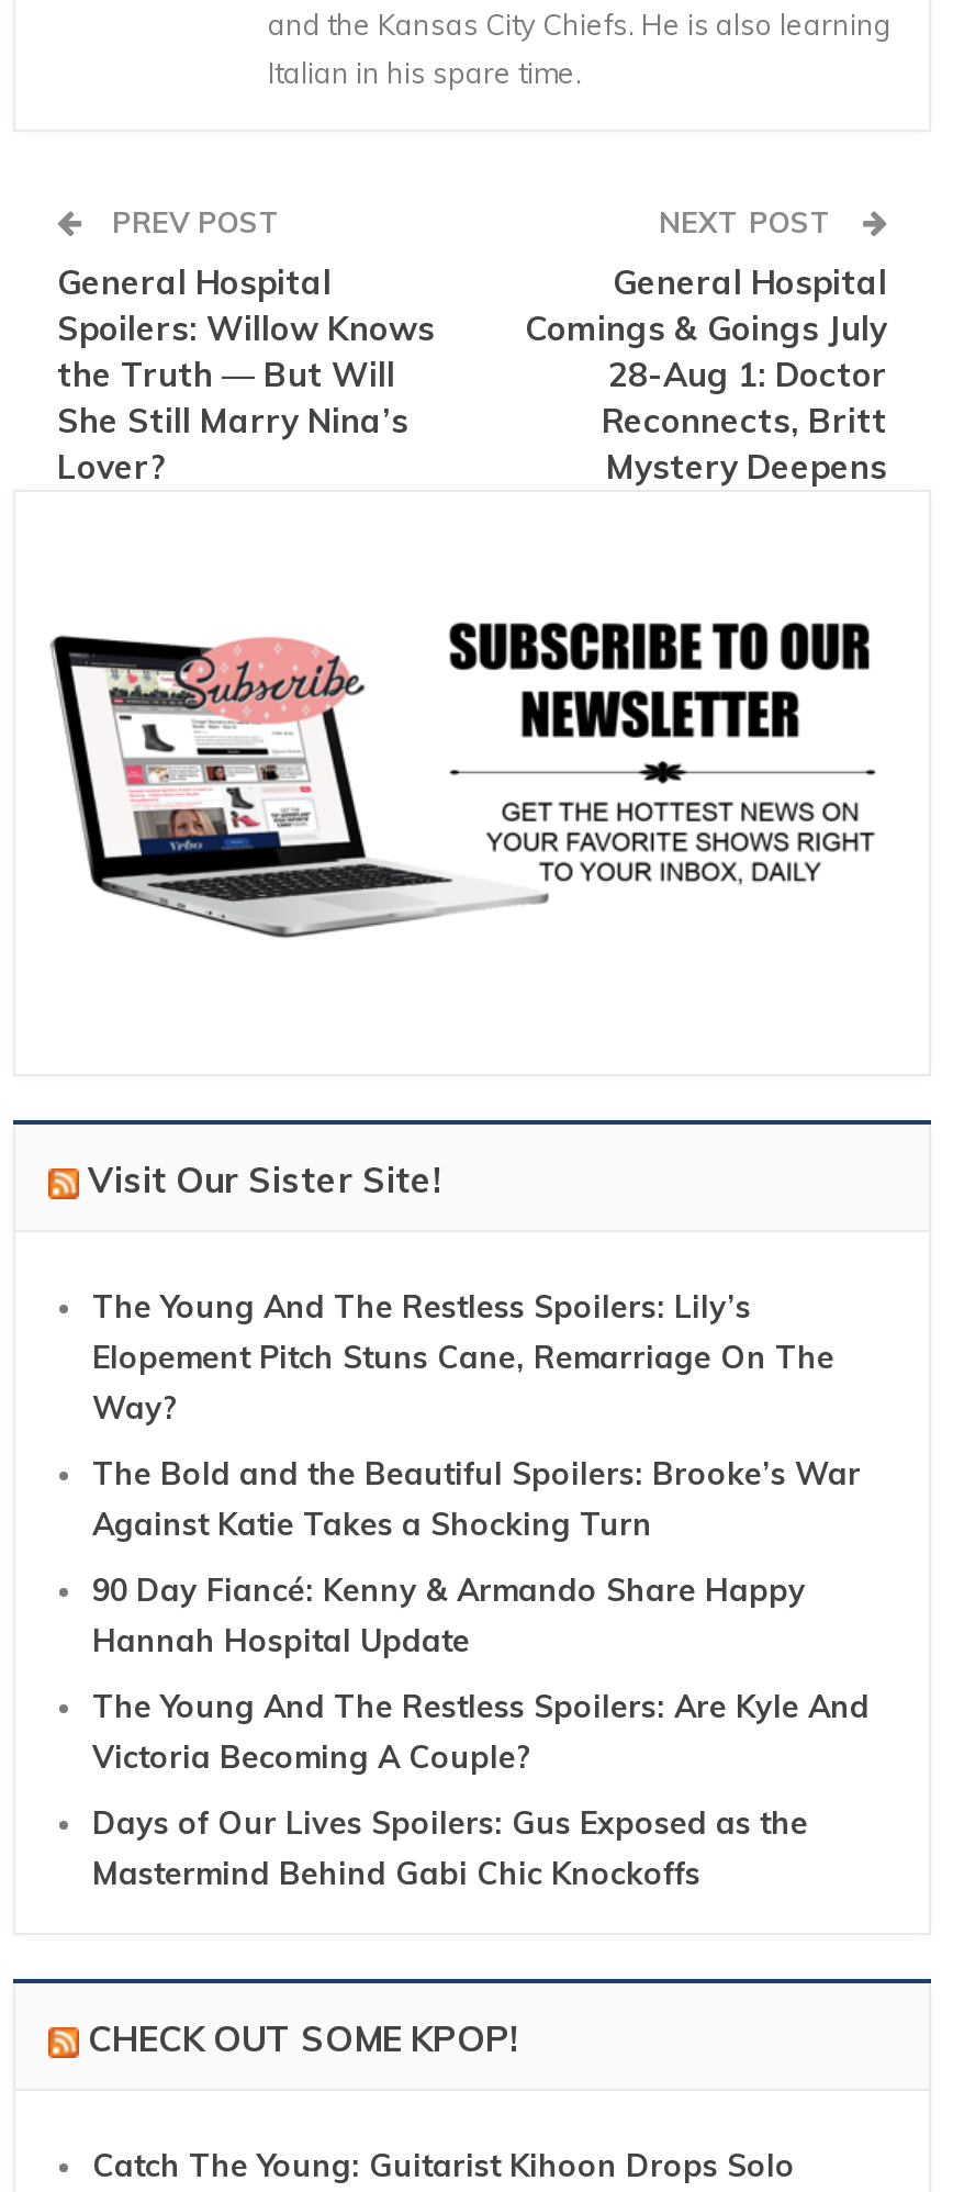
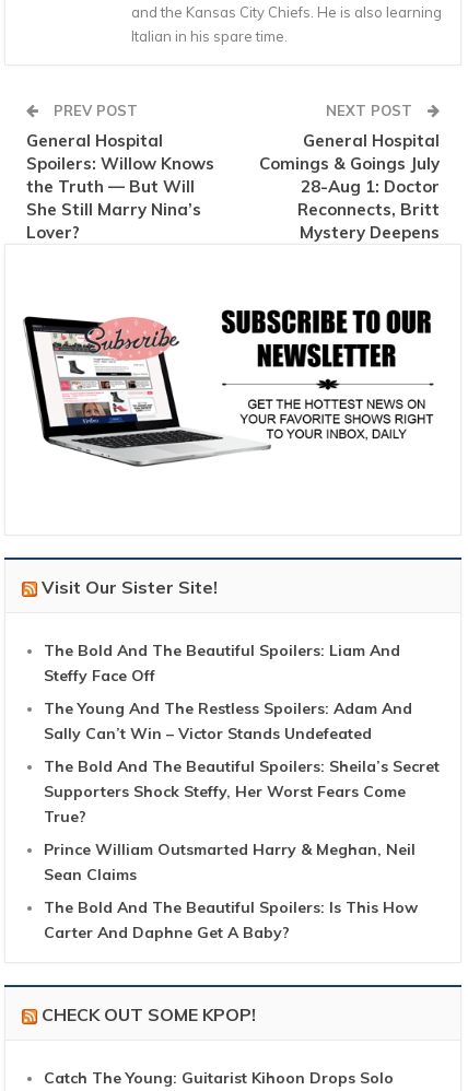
- The Young And The Restless Spoilers: Lily’s
- Elopement Pitch Stuns Cane, Remarriage On The
- Way?
+ The Bold And The Beautiful Spoilers: Liam And
+ Steffy Face Off

- The Bold and the Beautiful Spoilers: Brooke’s War
- Against Katie Takes a Shocking Turn
+ The Young And The Restless Spoilers: Adam And
+ Sally Can’t Win – Victor Stands Undefeated

- 90 Day Fiancé: Kenny & Armando Share Happy
- Hannah Hospital Update
+ The Bold And The Beautiful Spoilers: Sheila’s Secret
+ Supporters Shock Steffy, Her Worst Fears Come
+ True?

- The Young And The Restless Spoilers: Are Kyle And
- Victoria Becoming A Couple?
+ Prince William Outsmarted Harry & Meghan, Neil
+ Sean Claims

- Days of Our Lives Spoilers: Gus Exposed as the
- Mastermind Behind Gabi Chic Knockoffs
+ The Bold And The Beautiful Spoilers: Is This How
+ Carter And Daphne Get A Baby?
